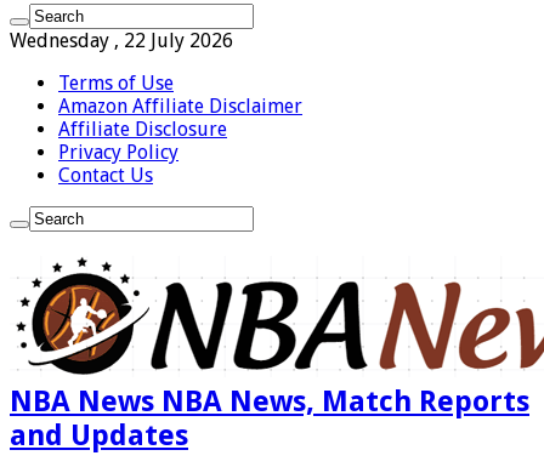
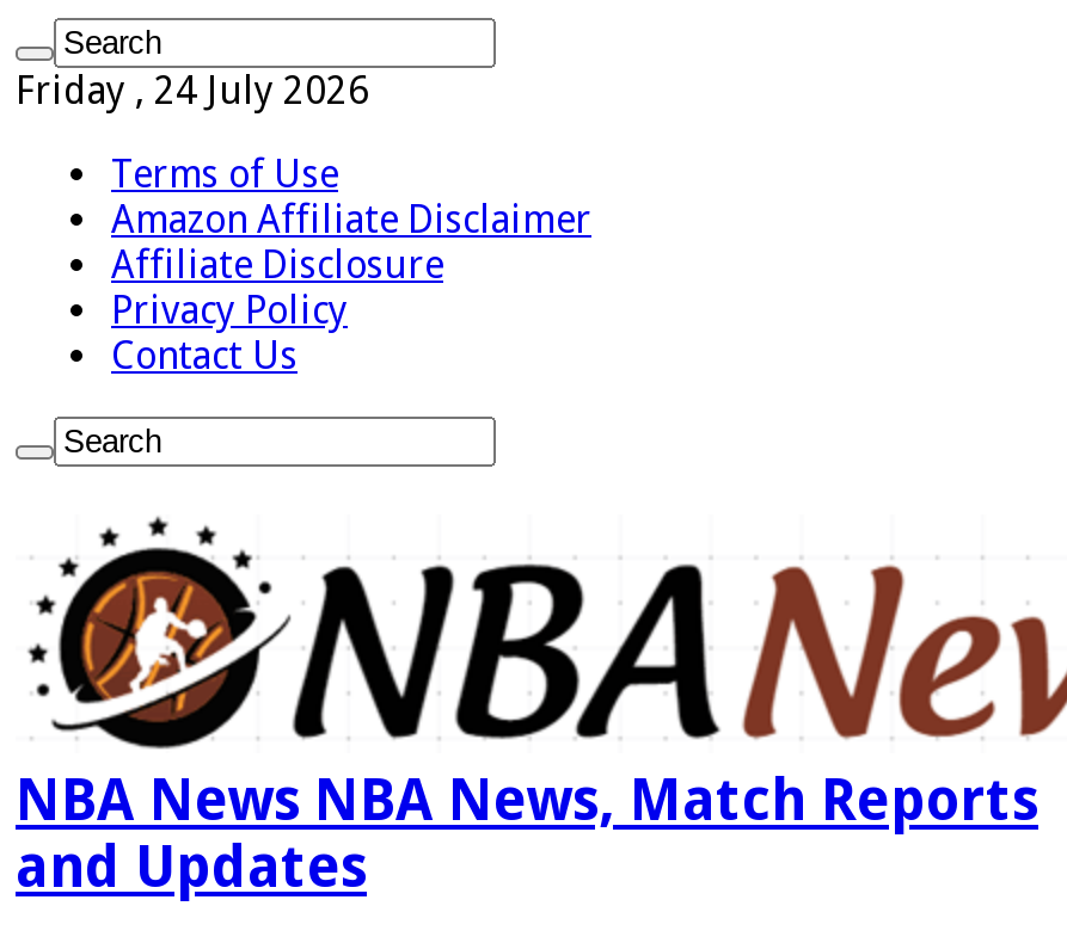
- Wednesday , 22 July 2026
+ Friday , 24 July 2026
